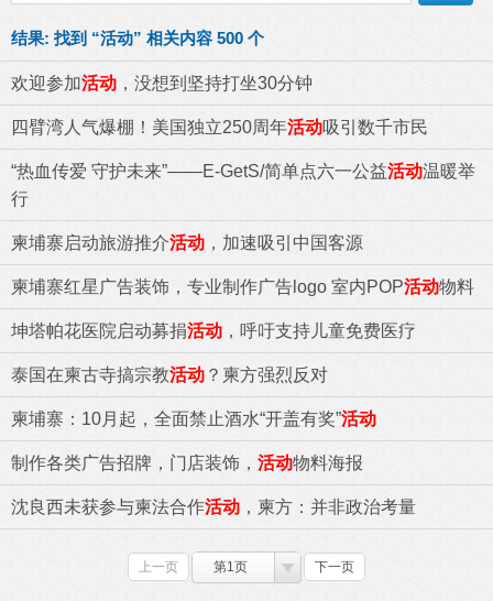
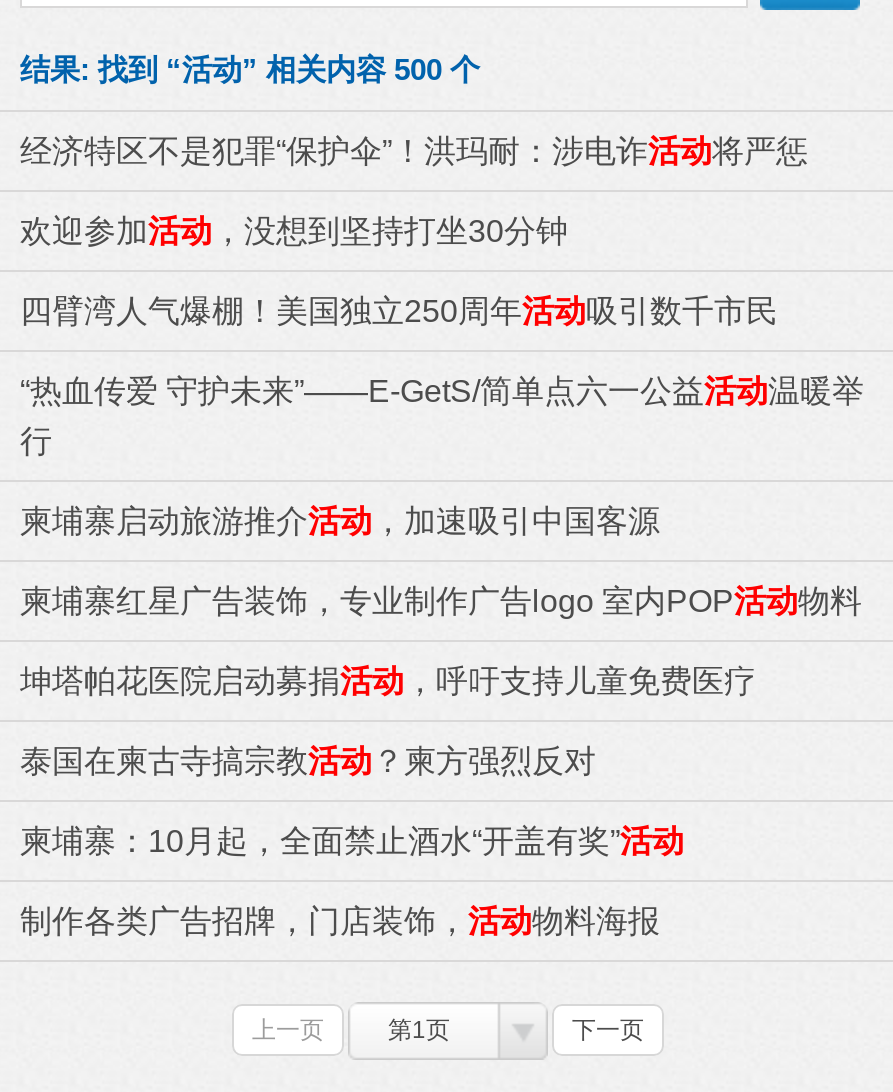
+ 经济特区不是犯罪“保护伞”！洪玛耐：涉电诈活动将严惩

moved down: 欢迎参加活动，没想到坚持打坐30分钟 | 四臂湾人气爆棚！美国独立250周年活动吸引数千市民 | “热血传爱 守护未来”——E-GetS/简单点六一公益活动温暖举 | ... | 柬埔寨：10月起，全面禁止酒水“开盖有奖”活动 | 制作各类广告招牌，门店装饰，活动物料海报

- 沈良西未获参与柬法合作活动，柬方：并非政治考量
